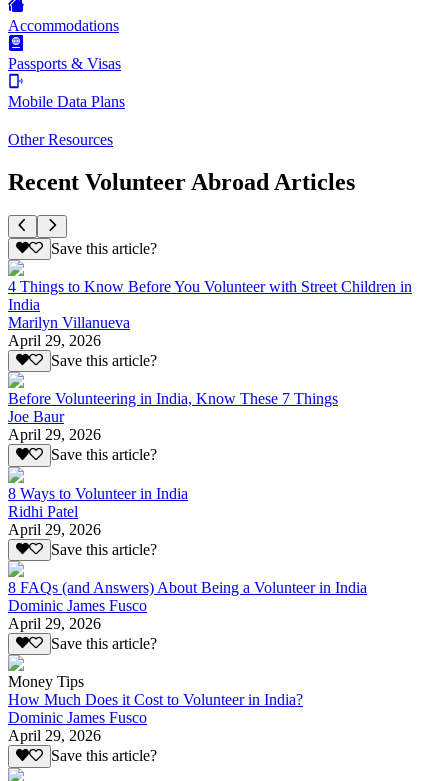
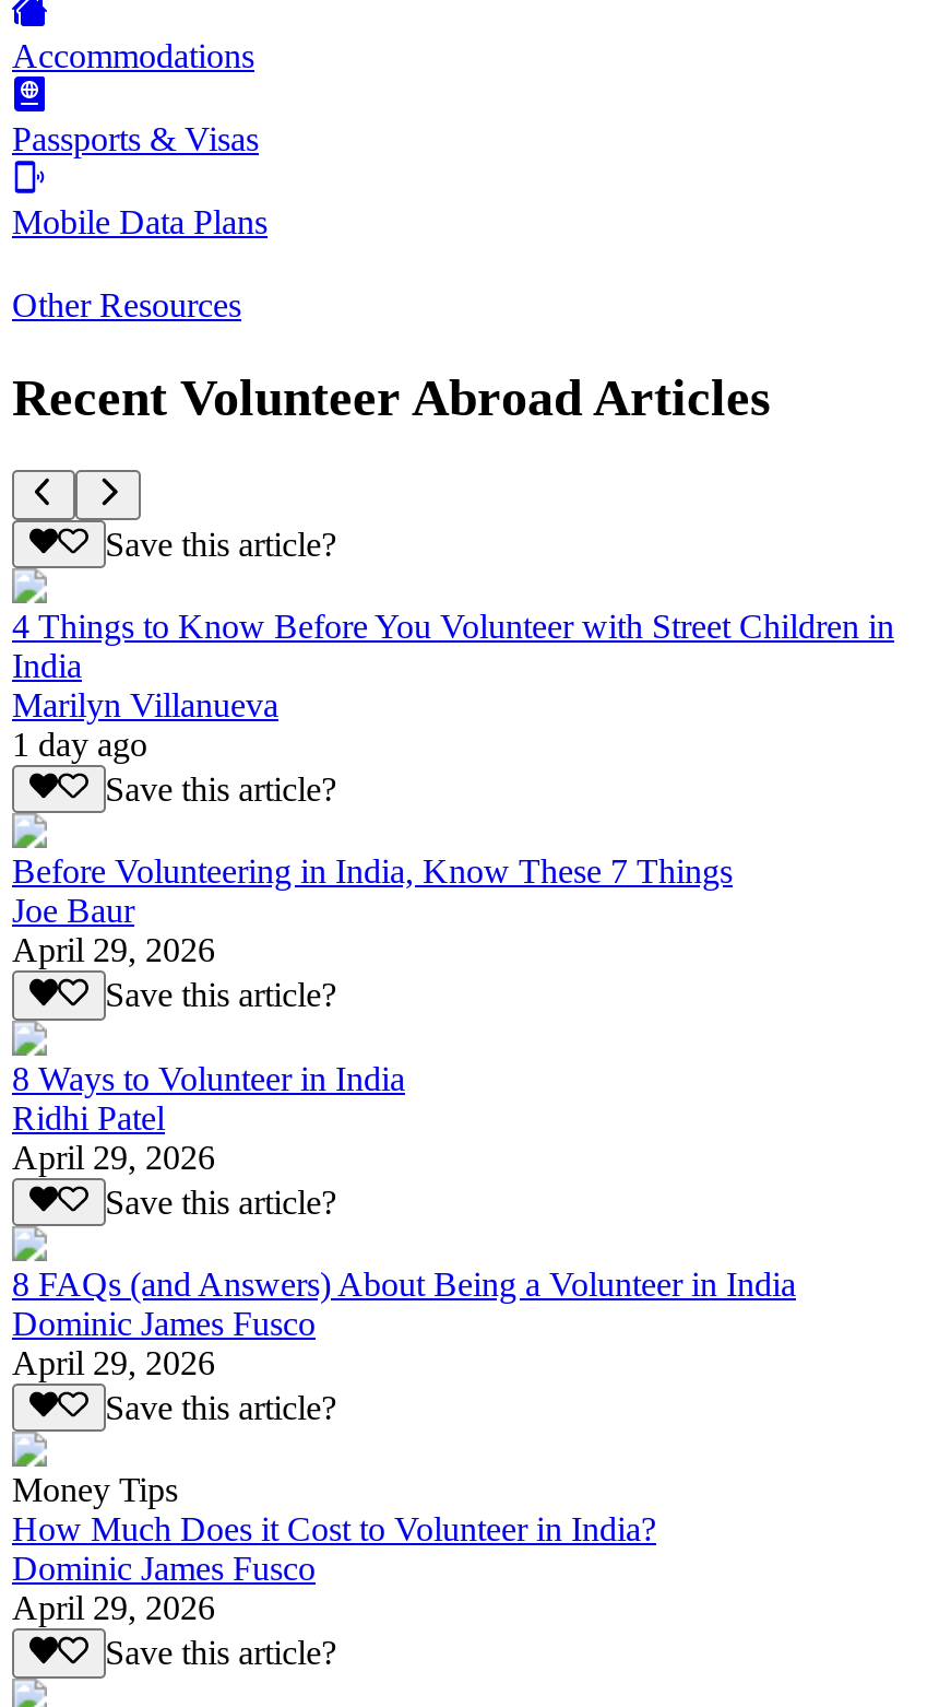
- April 29, 2026
+ 1 day ago
